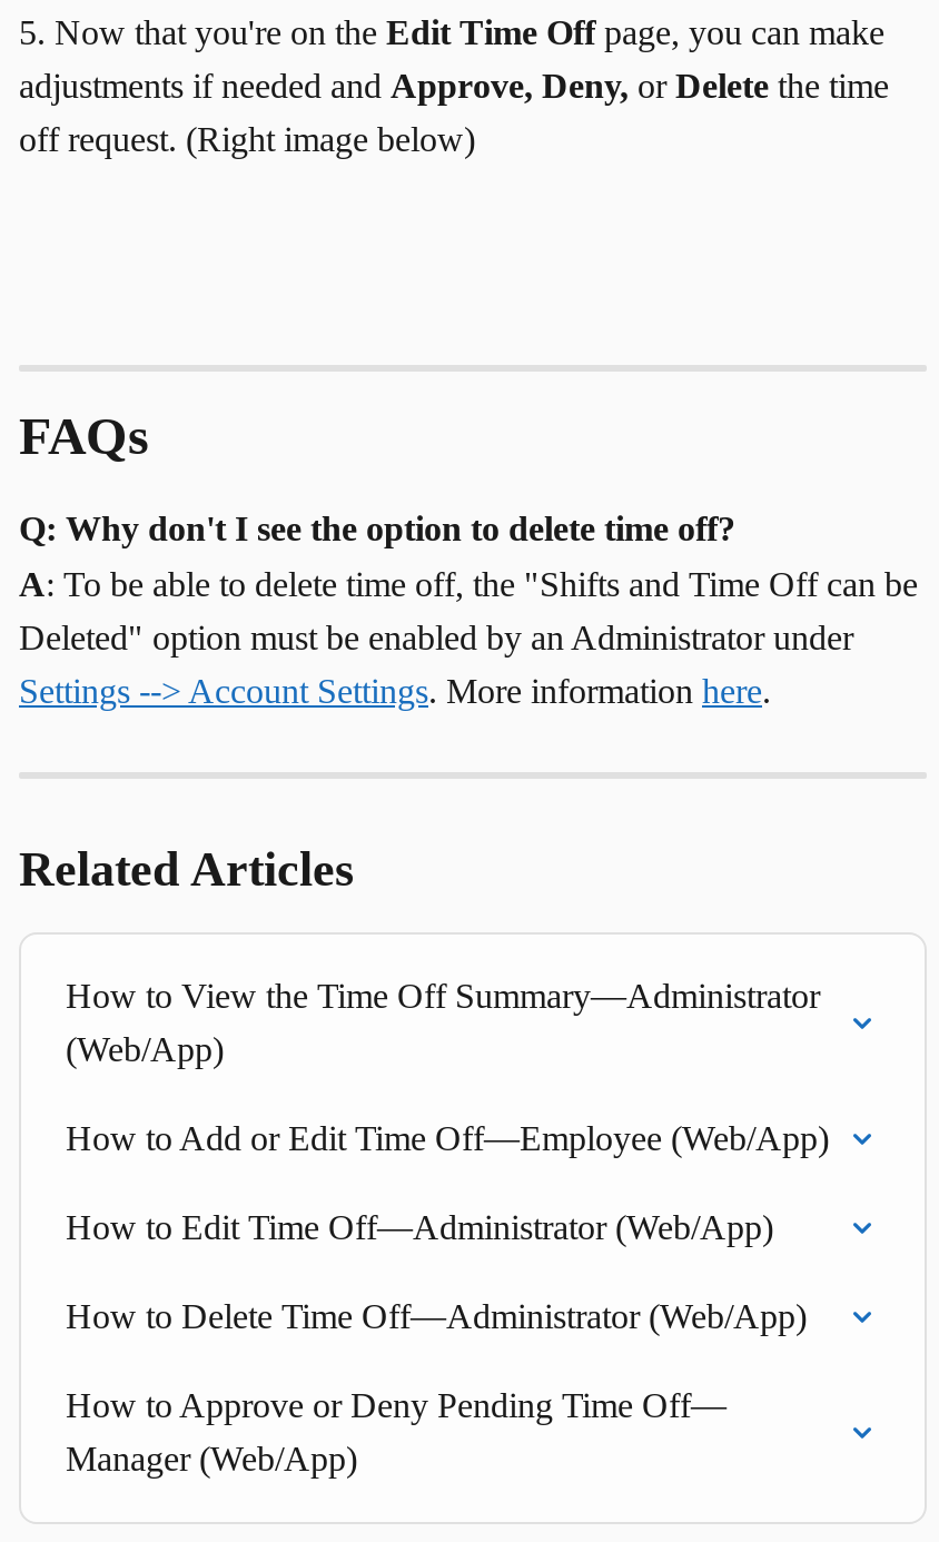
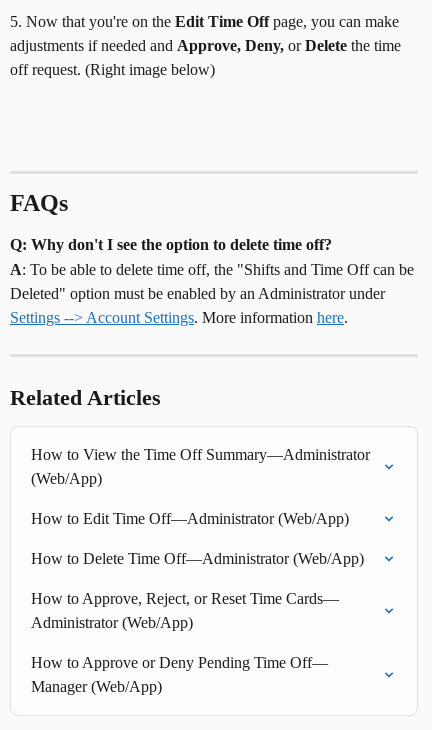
- How to Add or Edit Time Off—Employee (Web/App)

moved up: How to Edit Time Off—Administrator (Web/App) | How to Delete Time Off—Administrator (Web/App)

+ How to Approve, Reject, or Reset Time Cards—
+ Administrator (Web/App)
